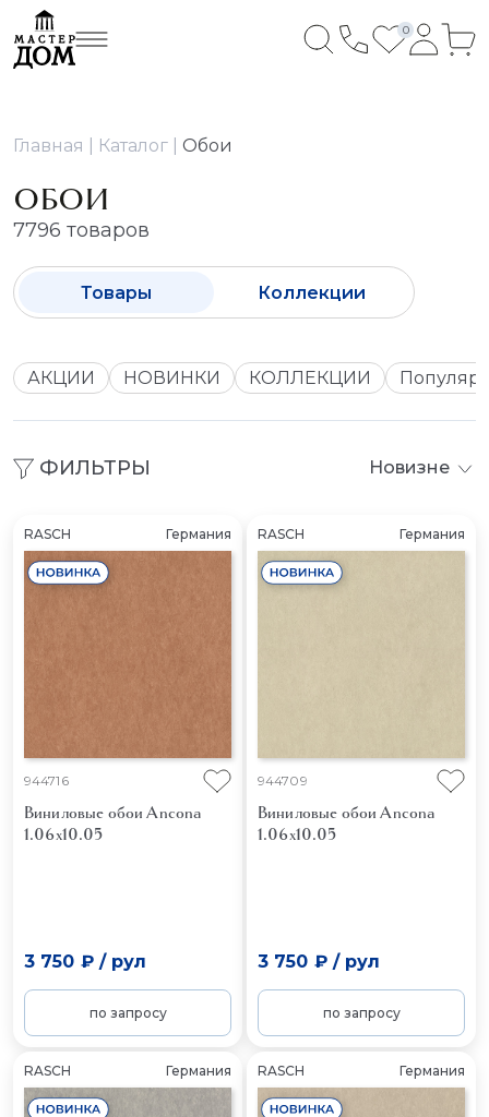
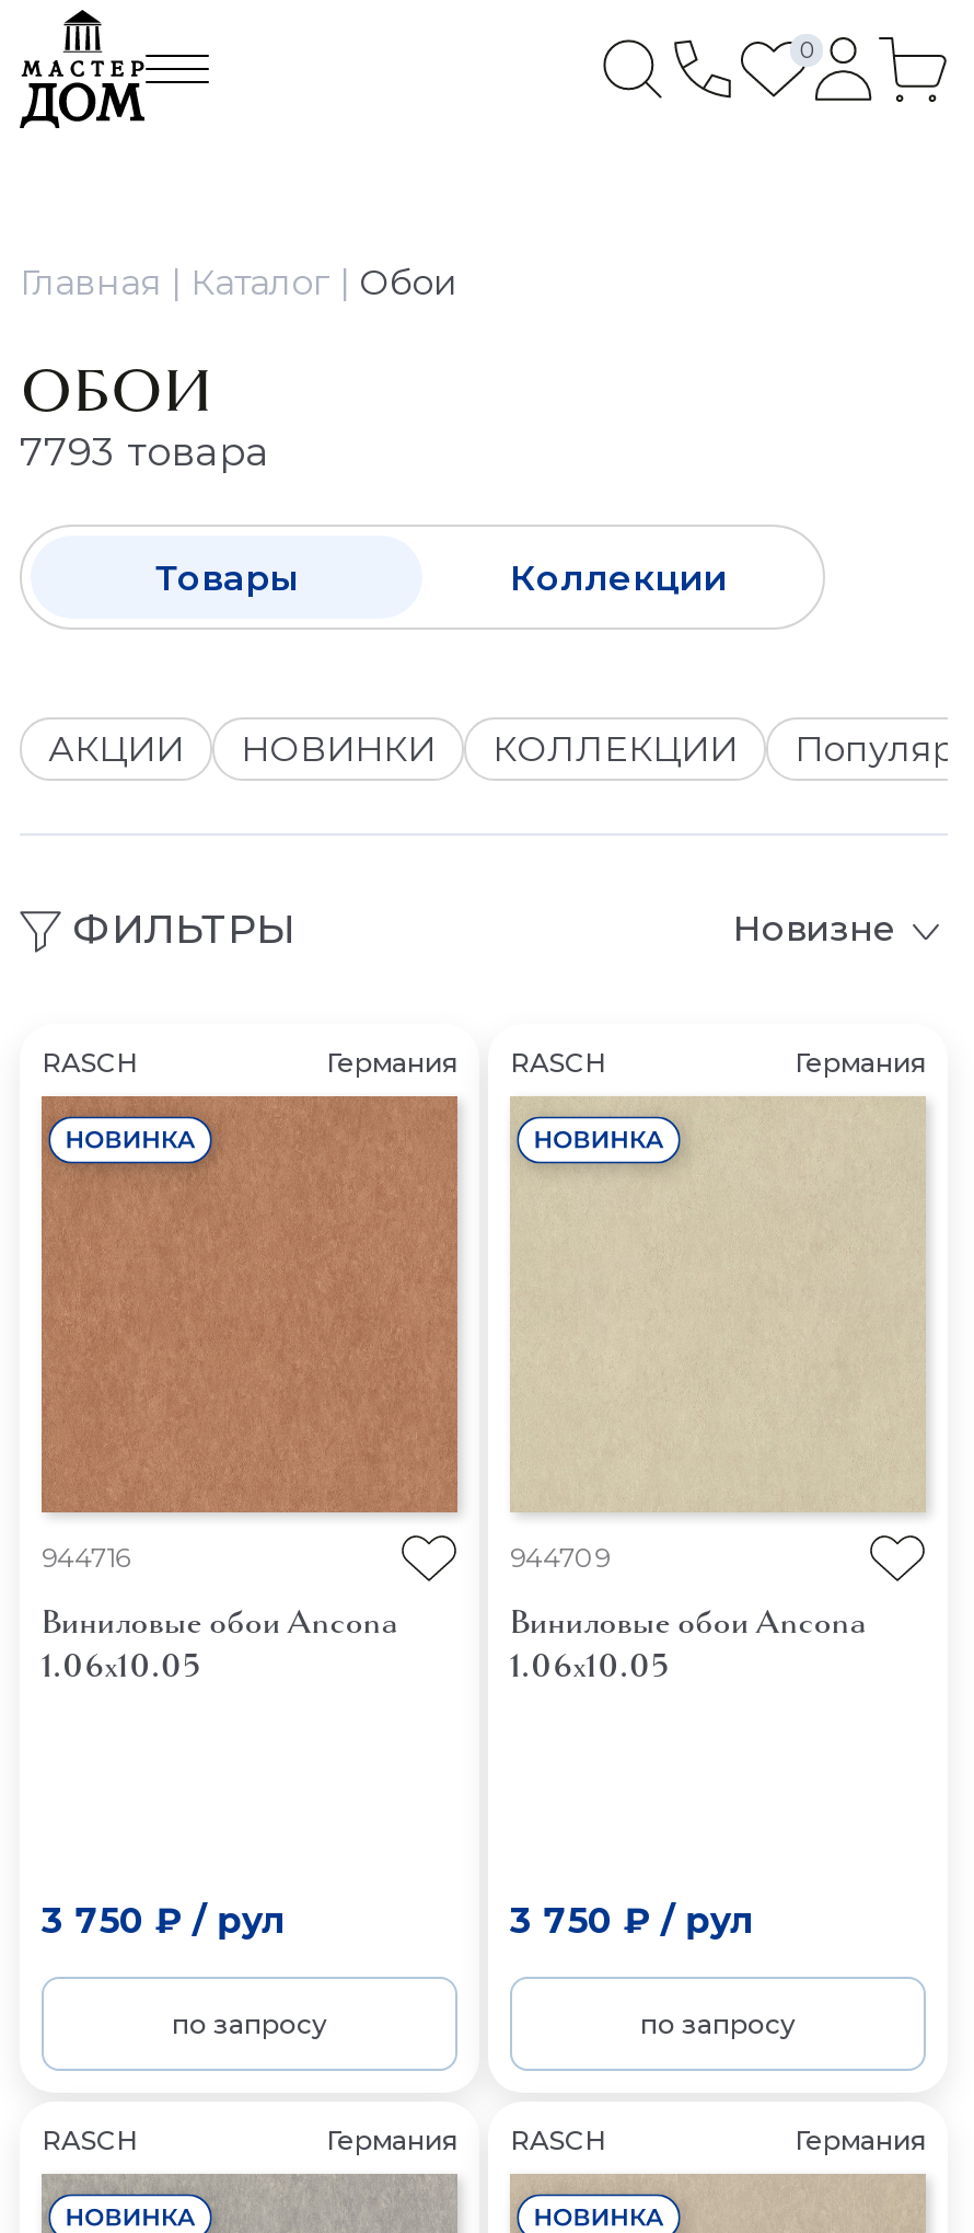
- 7796 товаров
+ 7793 товара
